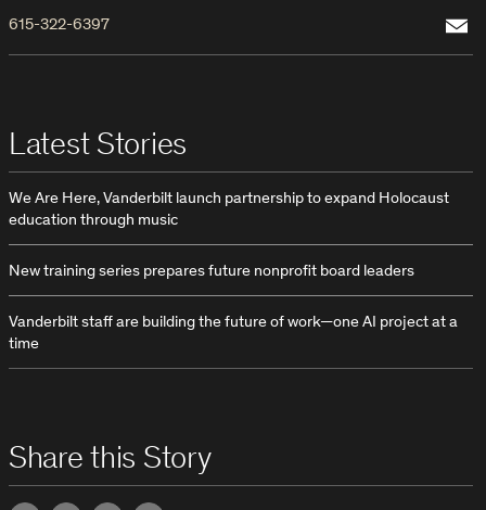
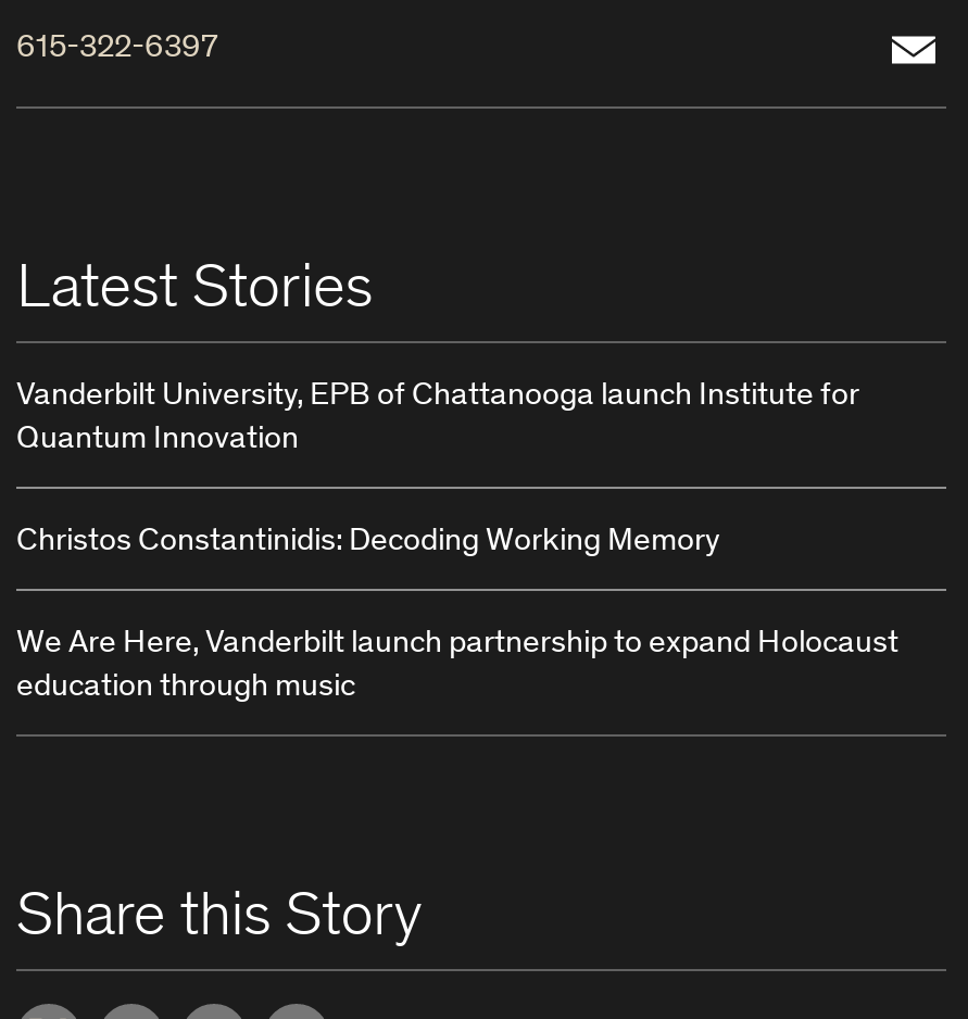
+ Vanderbilt University, EPB of Chattanooga launch Institute for
+ Quantum Innovation
+ Christos Constantinidis: Decoding Working Memory

moved down: We Are Here, Vanderbilt launch partnership to expand Holocaust | education through music

- New training series prepares future nonprofit board leaders
- Vanderbilt staff are building the future of work—one AI project at a
- time
